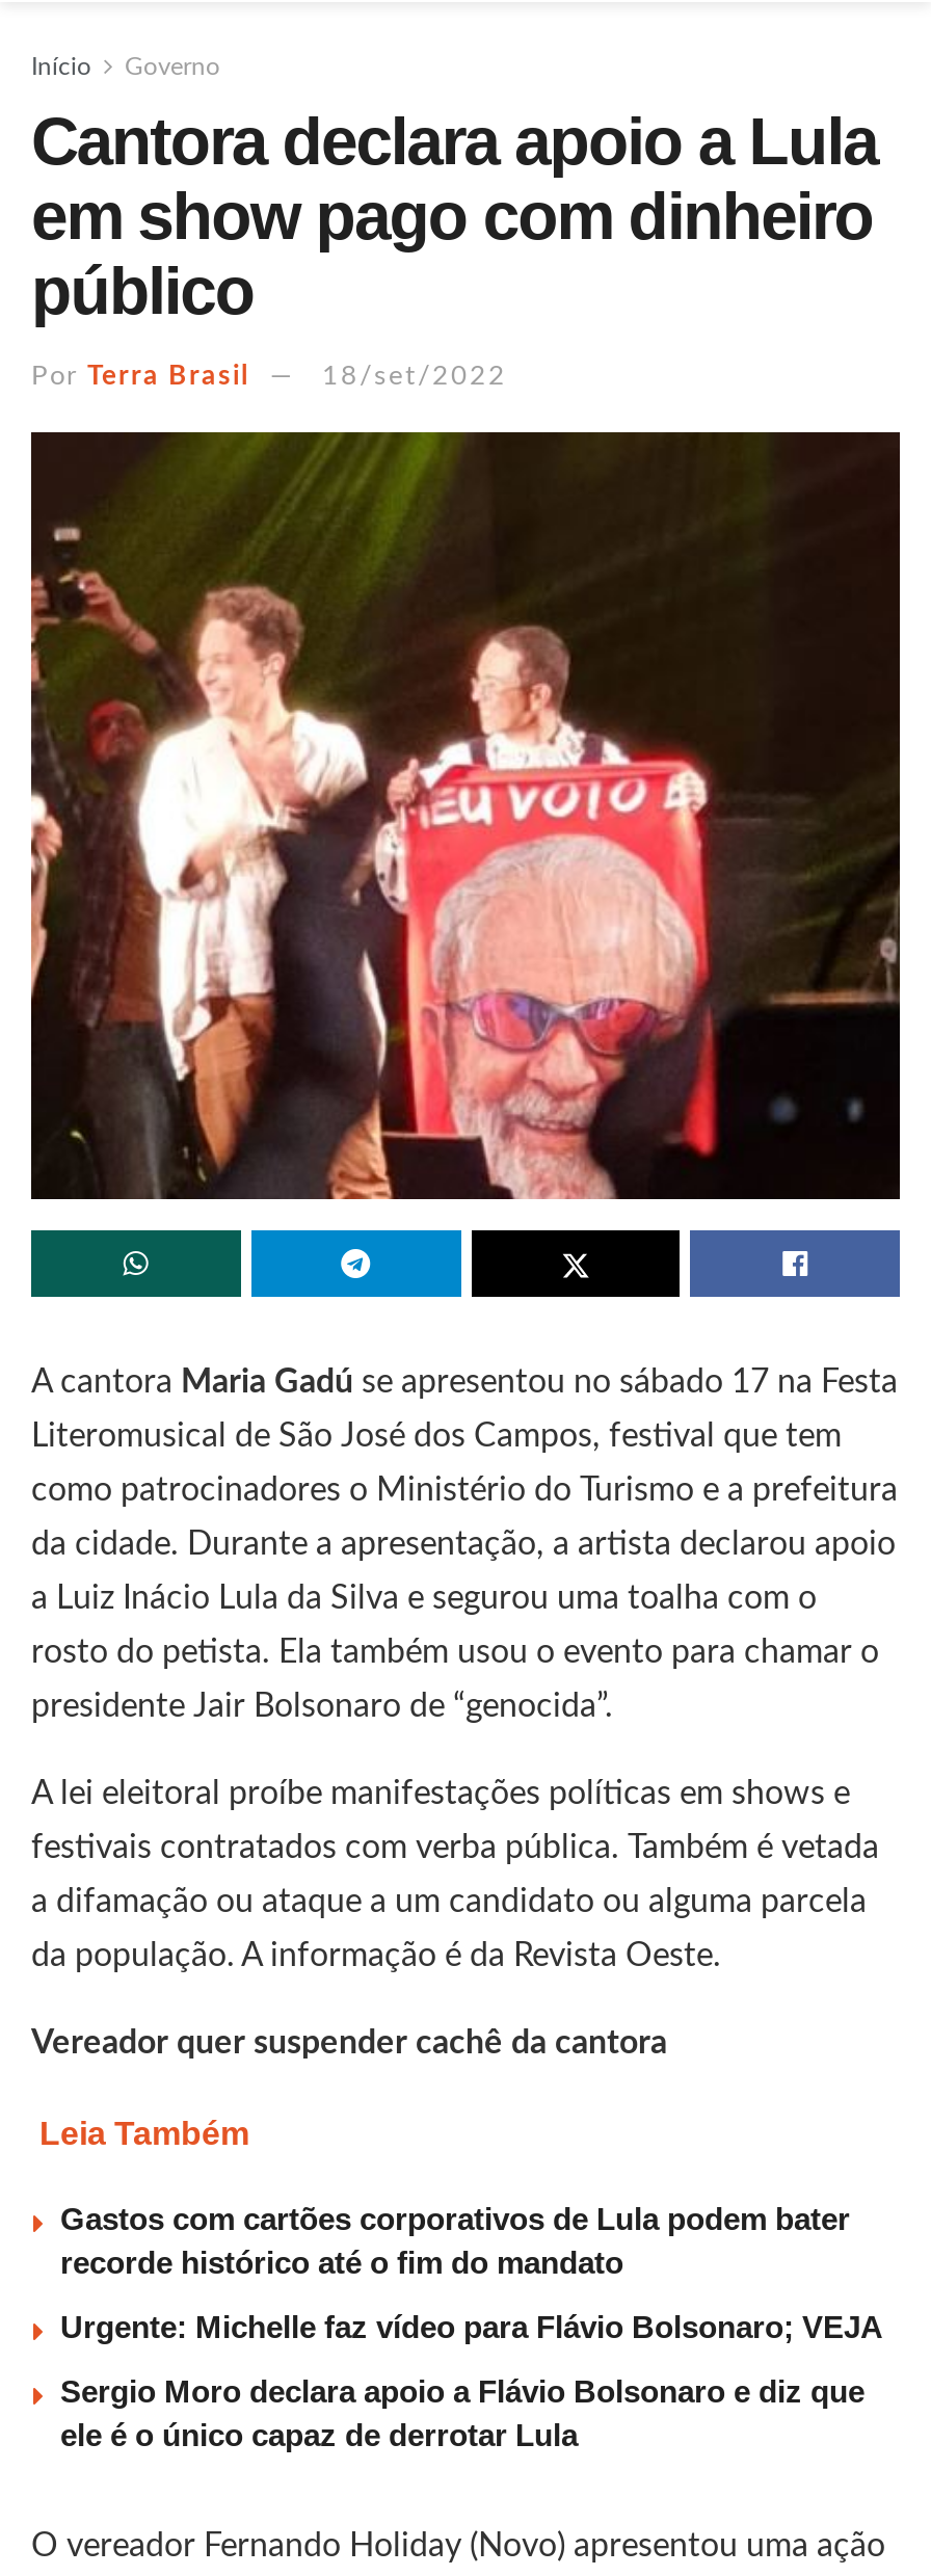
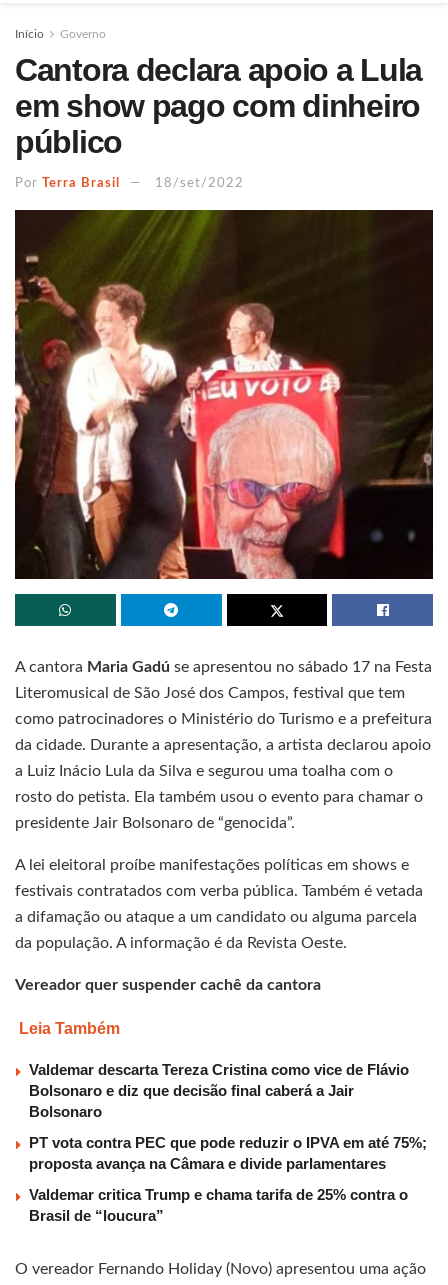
- Gastos com cartões corporativos de Lula podem bater
- recorde histórico até o fim do mandato
+ Valdemar descarta Tereza Cristina como vice de Flávio
+ Bolsonaro e diz que decisão final caberá a Jair
+ Bolsonaro

- Urgente: Michelle faz vídeo para Flávio Bolsonaro; VEJA
+ PT vota contra PEC que pode reduzir o IPVA em até 75%;
+ proposta avança na Câmara e divide parlamentares

- Sergio Moro declara apoio a Flávio Bolsonaro e diz que
- ele é o único capaz de derrotar Lula
+ Valdemar critica Trump e chama tarifa de 25% contra o
+ Brasil de “loucura”
